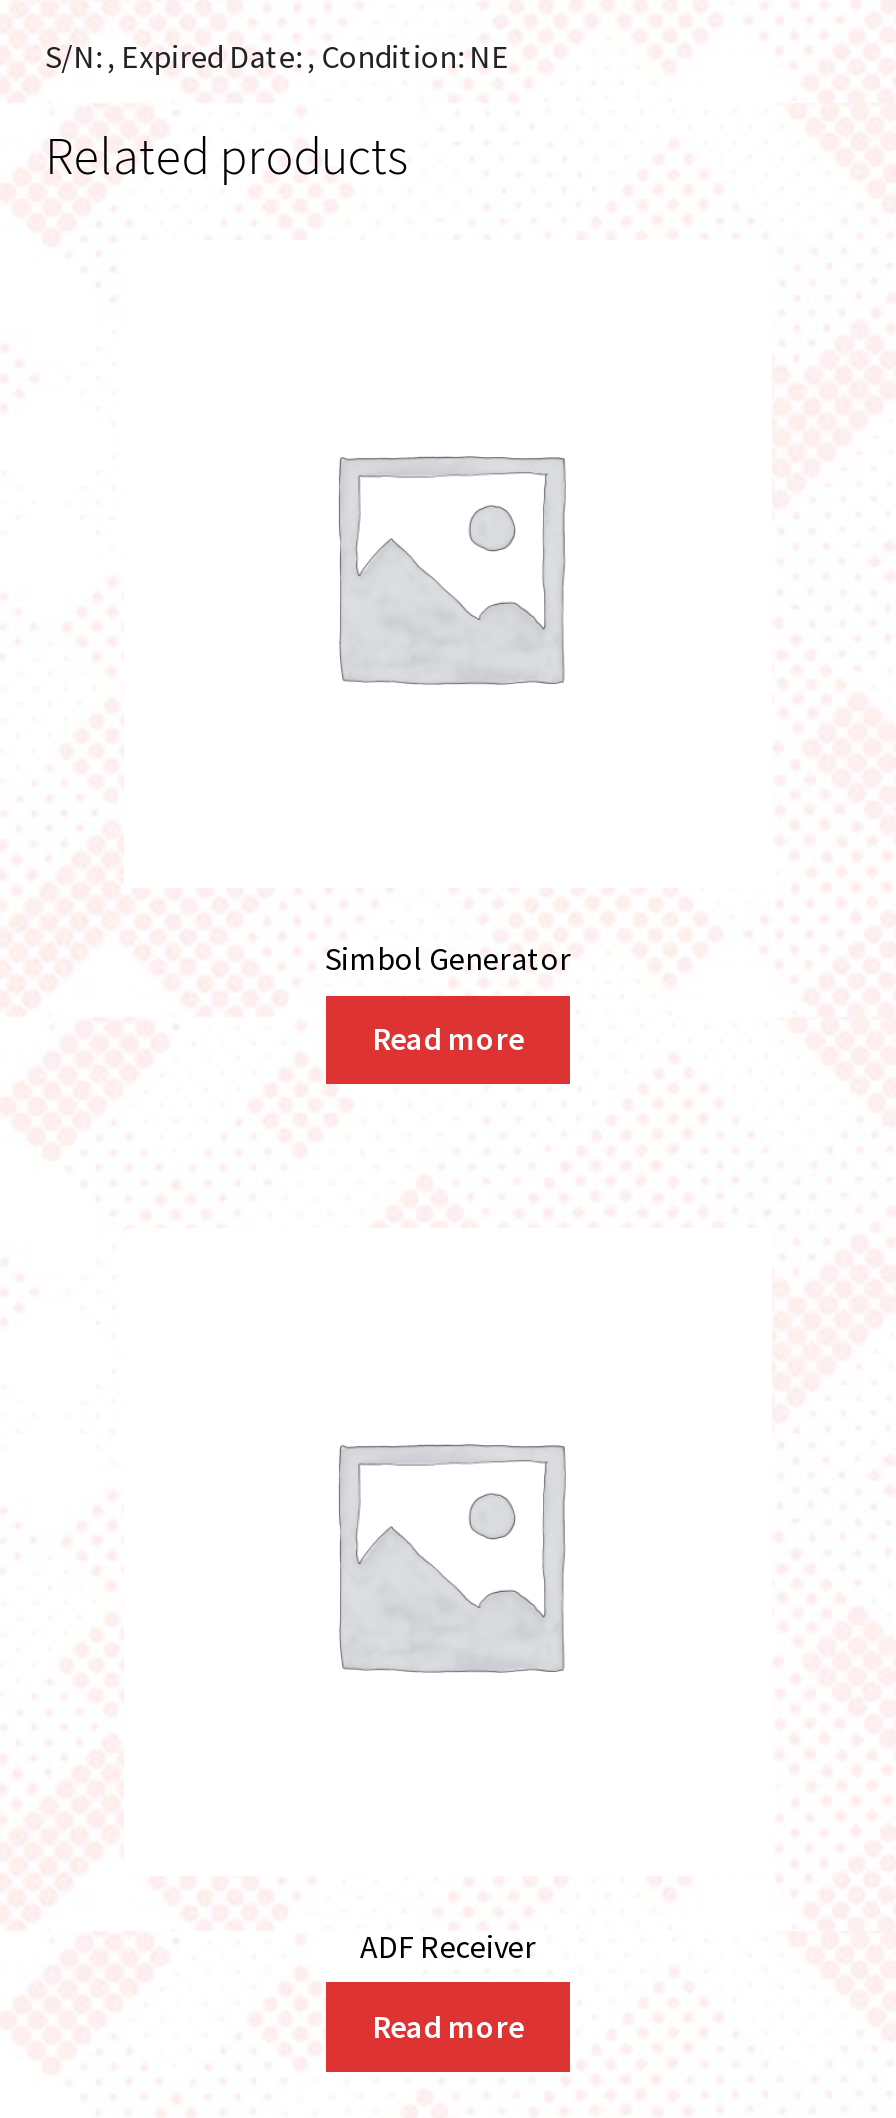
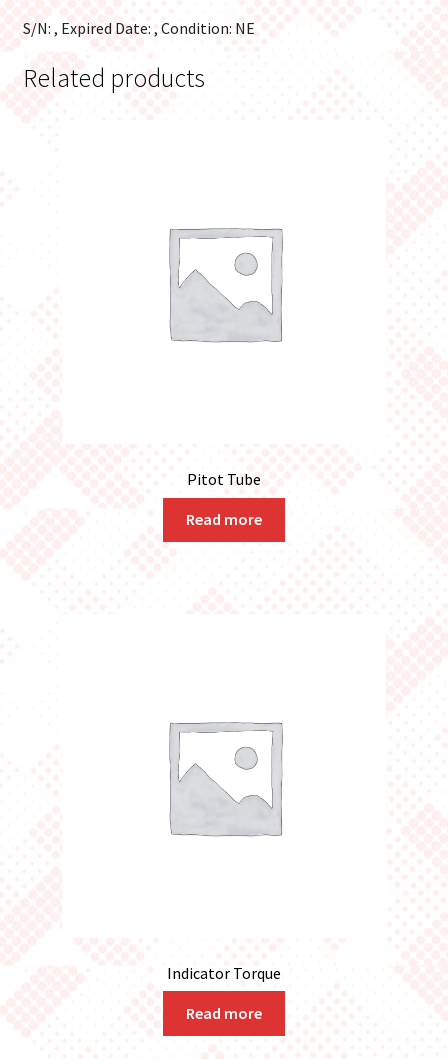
- Simbol Generator
+ Pitot Tube

- ADF Receiver
+ Indicator Torque
